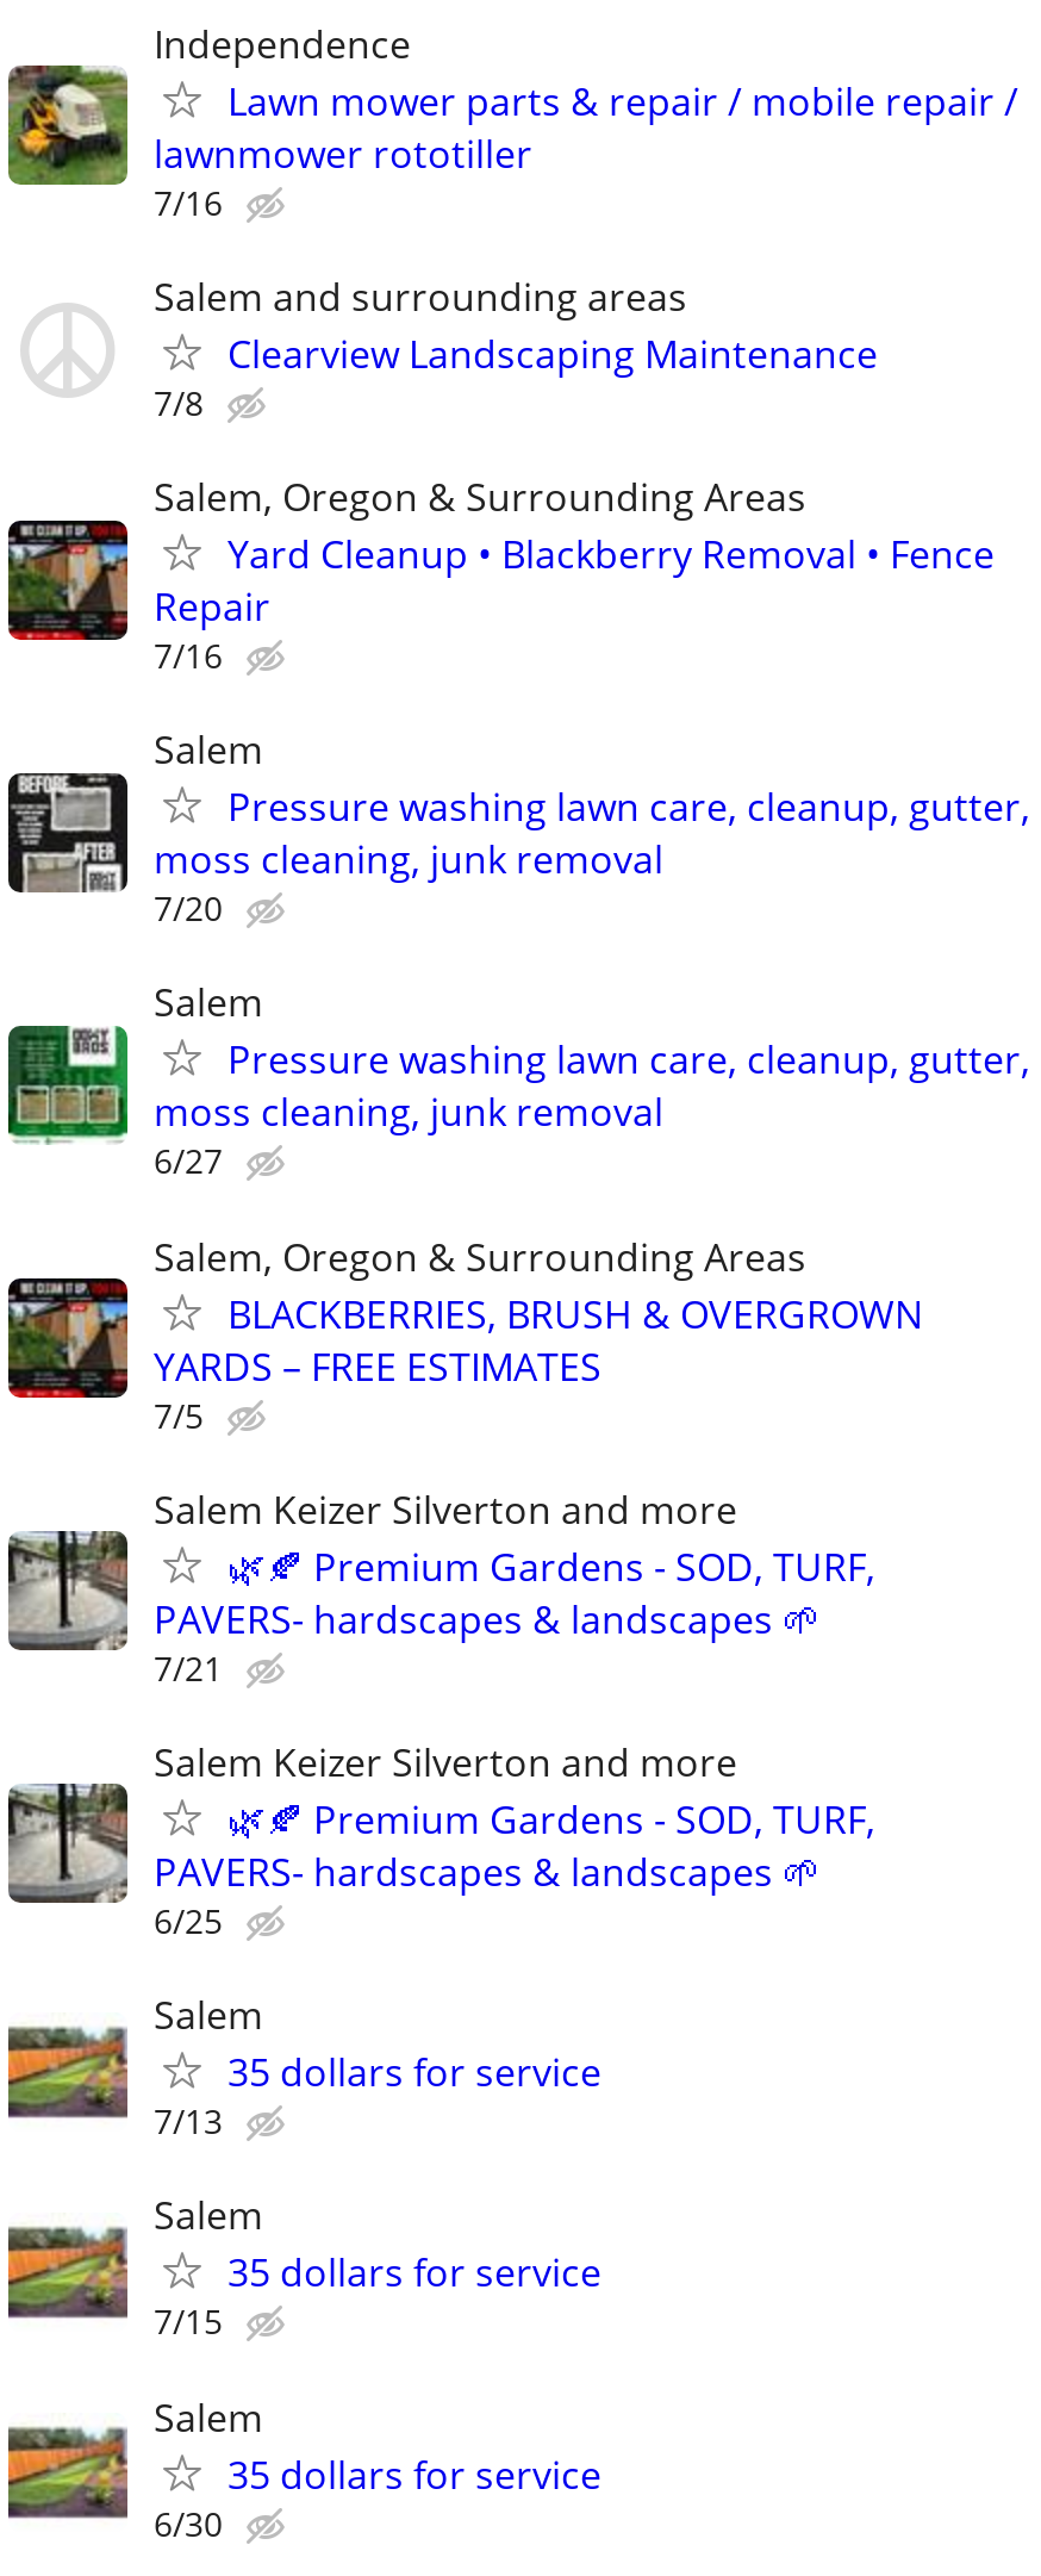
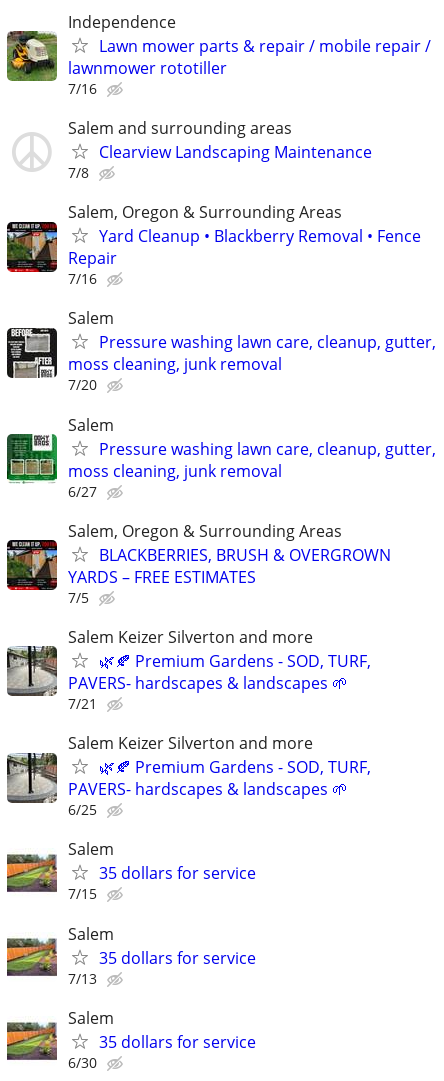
- 7/13
+ 7/15

- 7/15
+ 7/13
